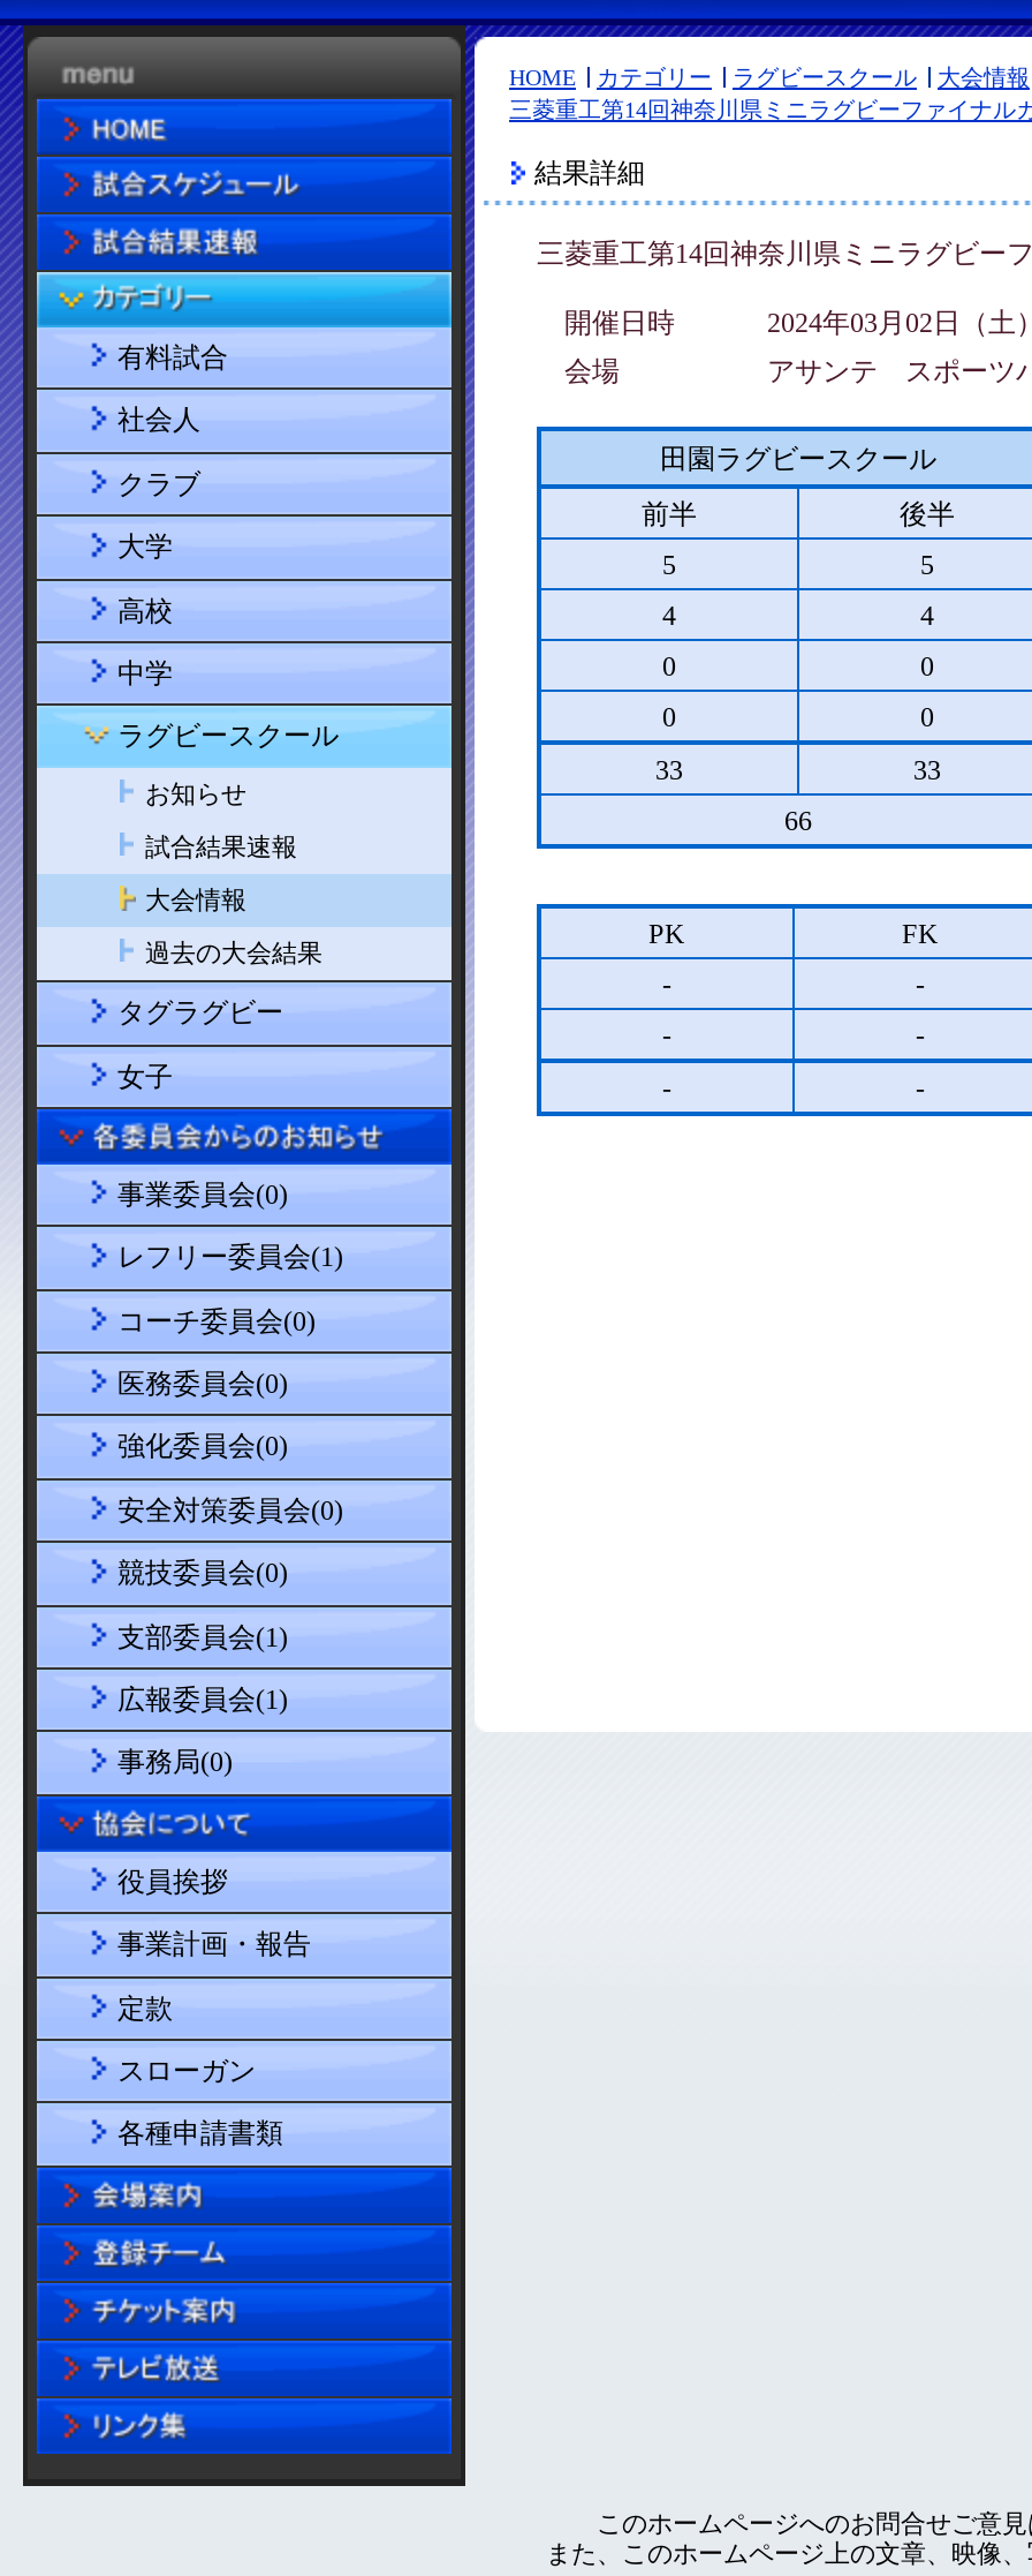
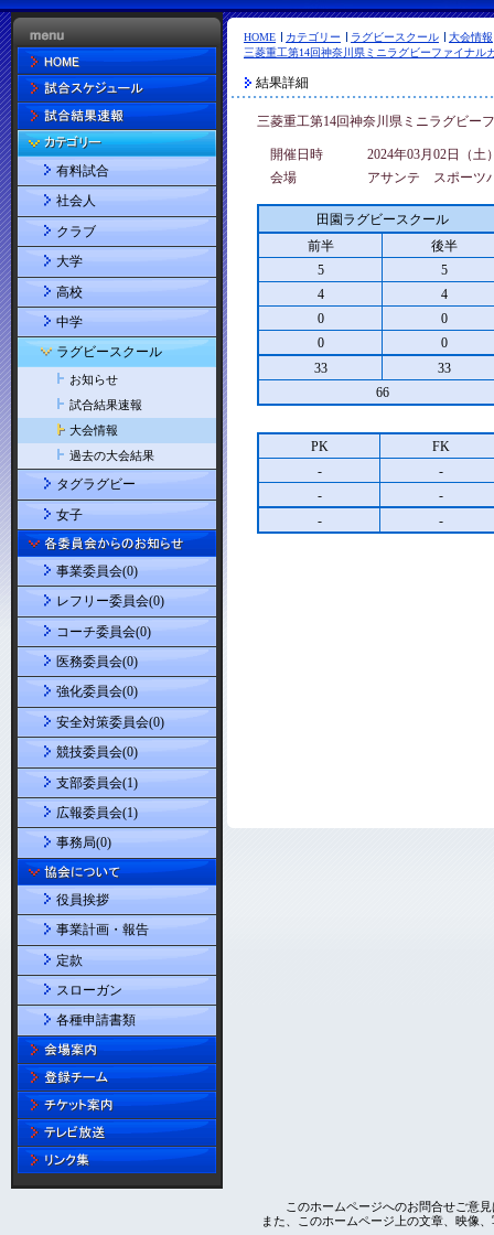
- レフリー委員会(1)
+ レフリー委員会(0)
